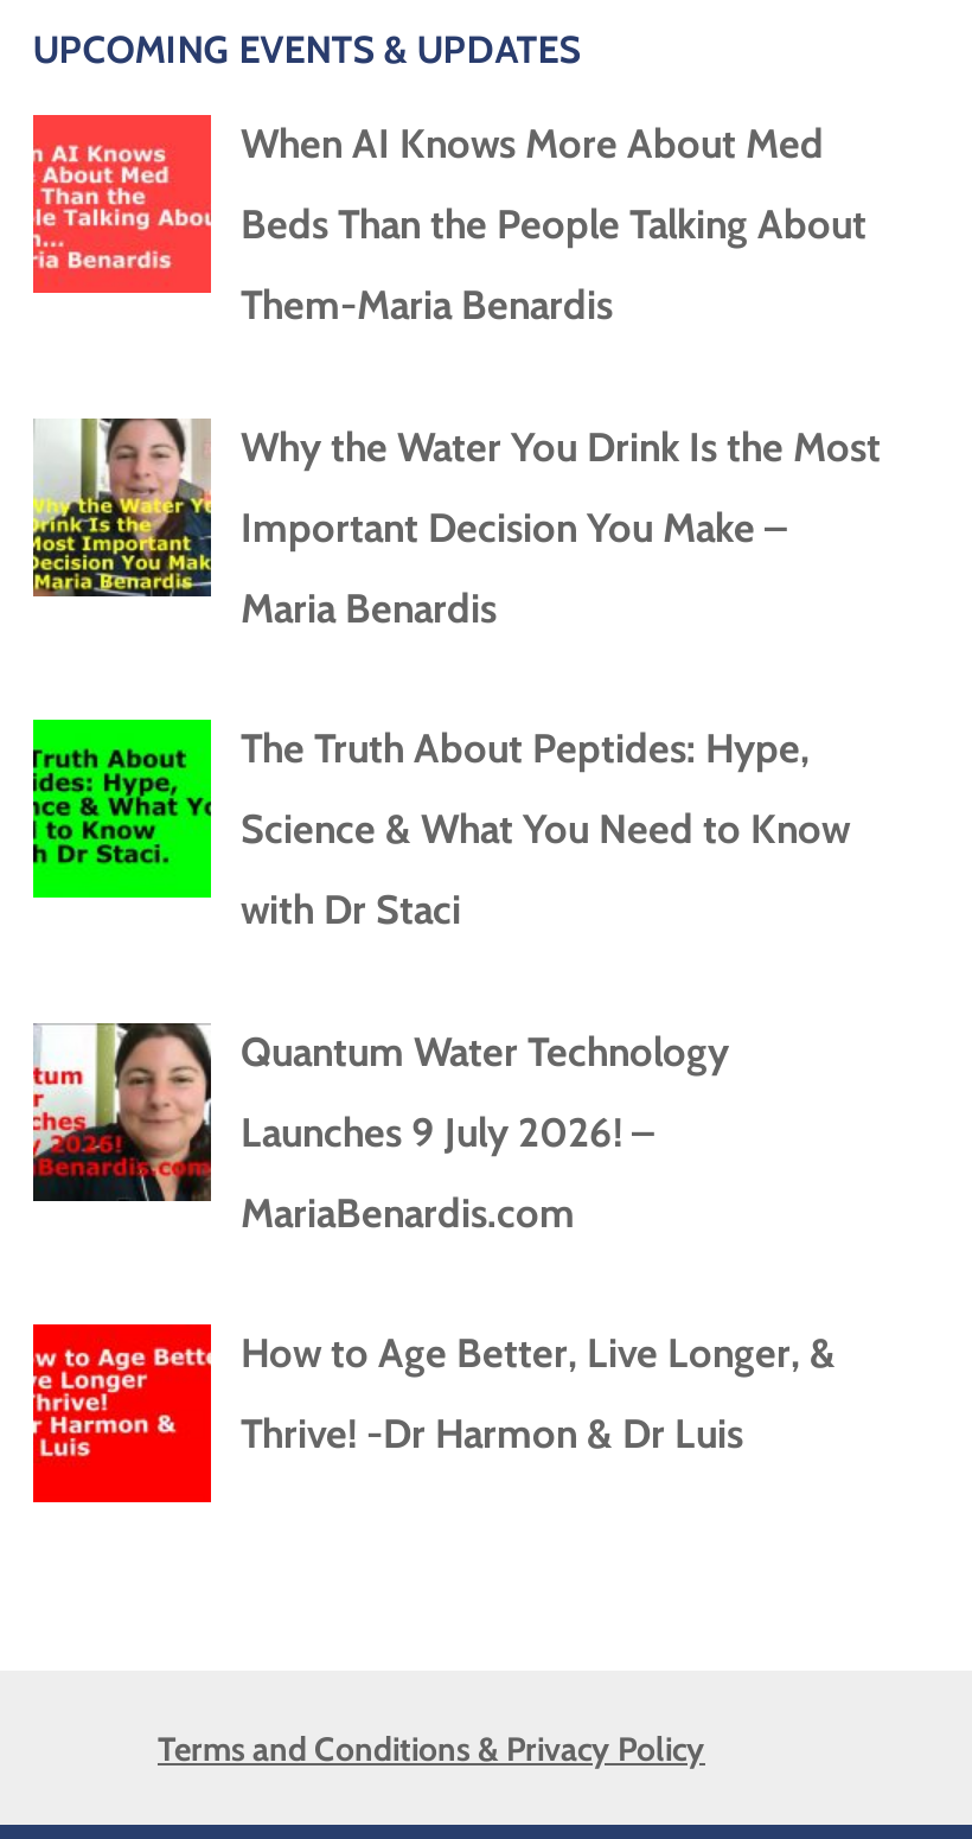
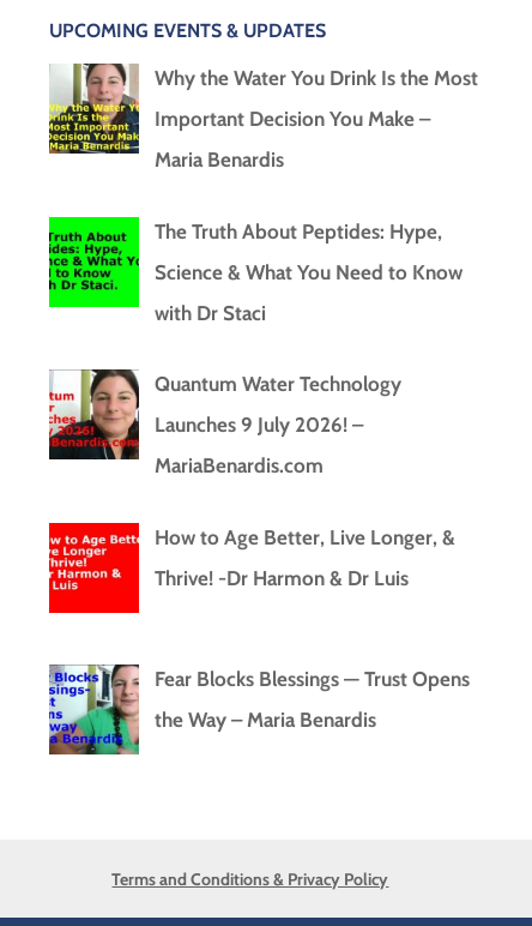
- [image]
- When AI Knows More About Med
- Beds Than the People Talking About
- Them-Maria Benardis

moved up: [image] | Why the Water You Drink Is the Most | Important Decision You Make – | ... | How to Age Better, Live Longer, & | Thrive! -Dr Harmon & Dr Luis

+ [image]
+ Fear Blocks Blessings — Trust Opens
+ the Way – Maria Benardis
